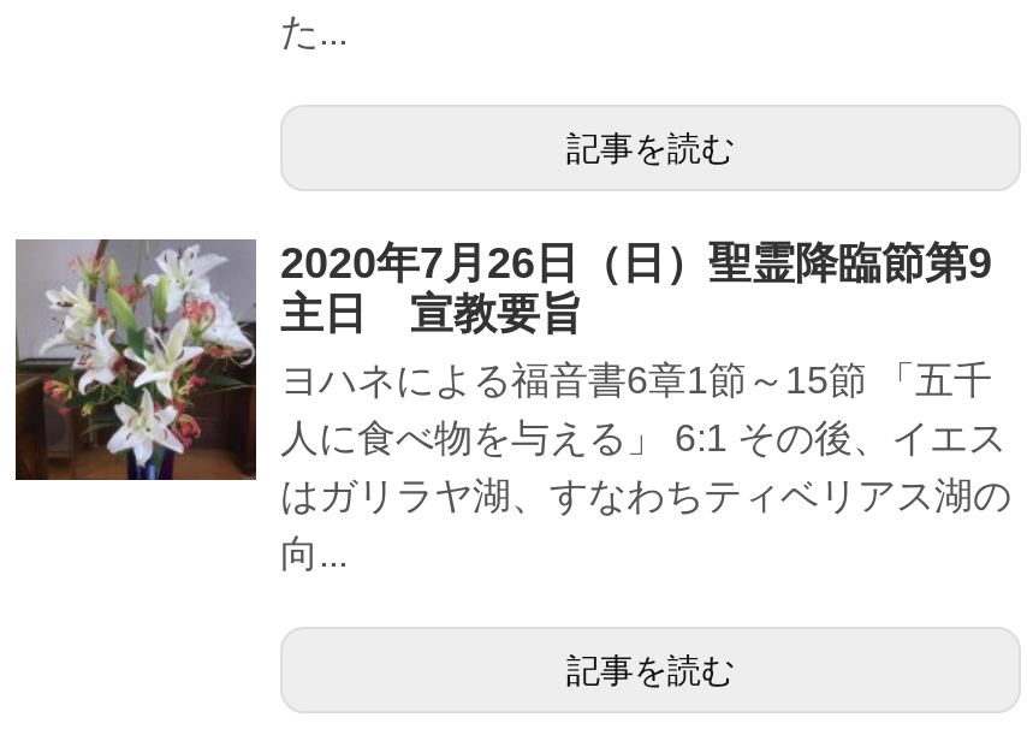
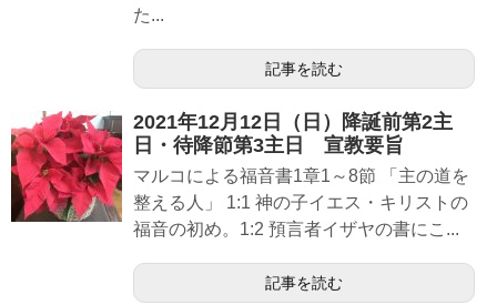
- [image]
- 2020年7月26日（日）聖霊降臨節第9
- 主日 宣教要旨
- ヨハネによる福音書6章1節～15節 「五千
- 人に食べ物を与える」 6:1 その後、イエス
- はガリラヤ湖、すなわちティベリアス湖の
- 向...
+ [image]
+ 2021年12月12日（日）降誕前第2主
+ 日・待降節第3主日 宣教要旨
+ マルコによる福音書1章1～8節 「主の道を
+ 整える人」 1:1 神の子イエス・キリストの
+ 福音の初め。1:2 預言者イザヤの書にこ...
